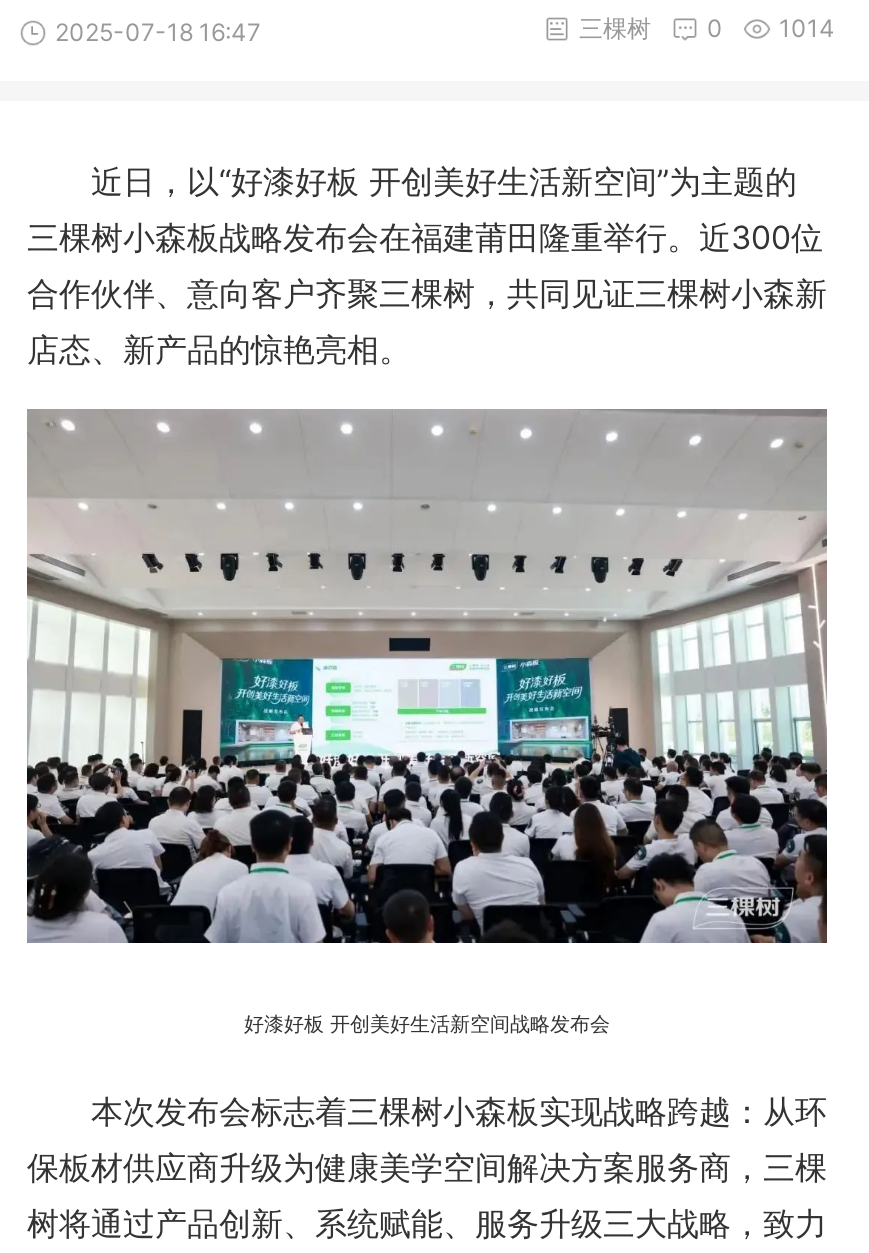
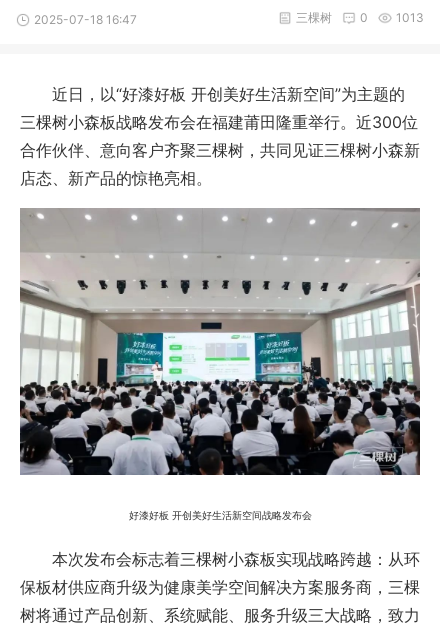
- 三棵树 0 1014
+ 三棵树 0 1013
